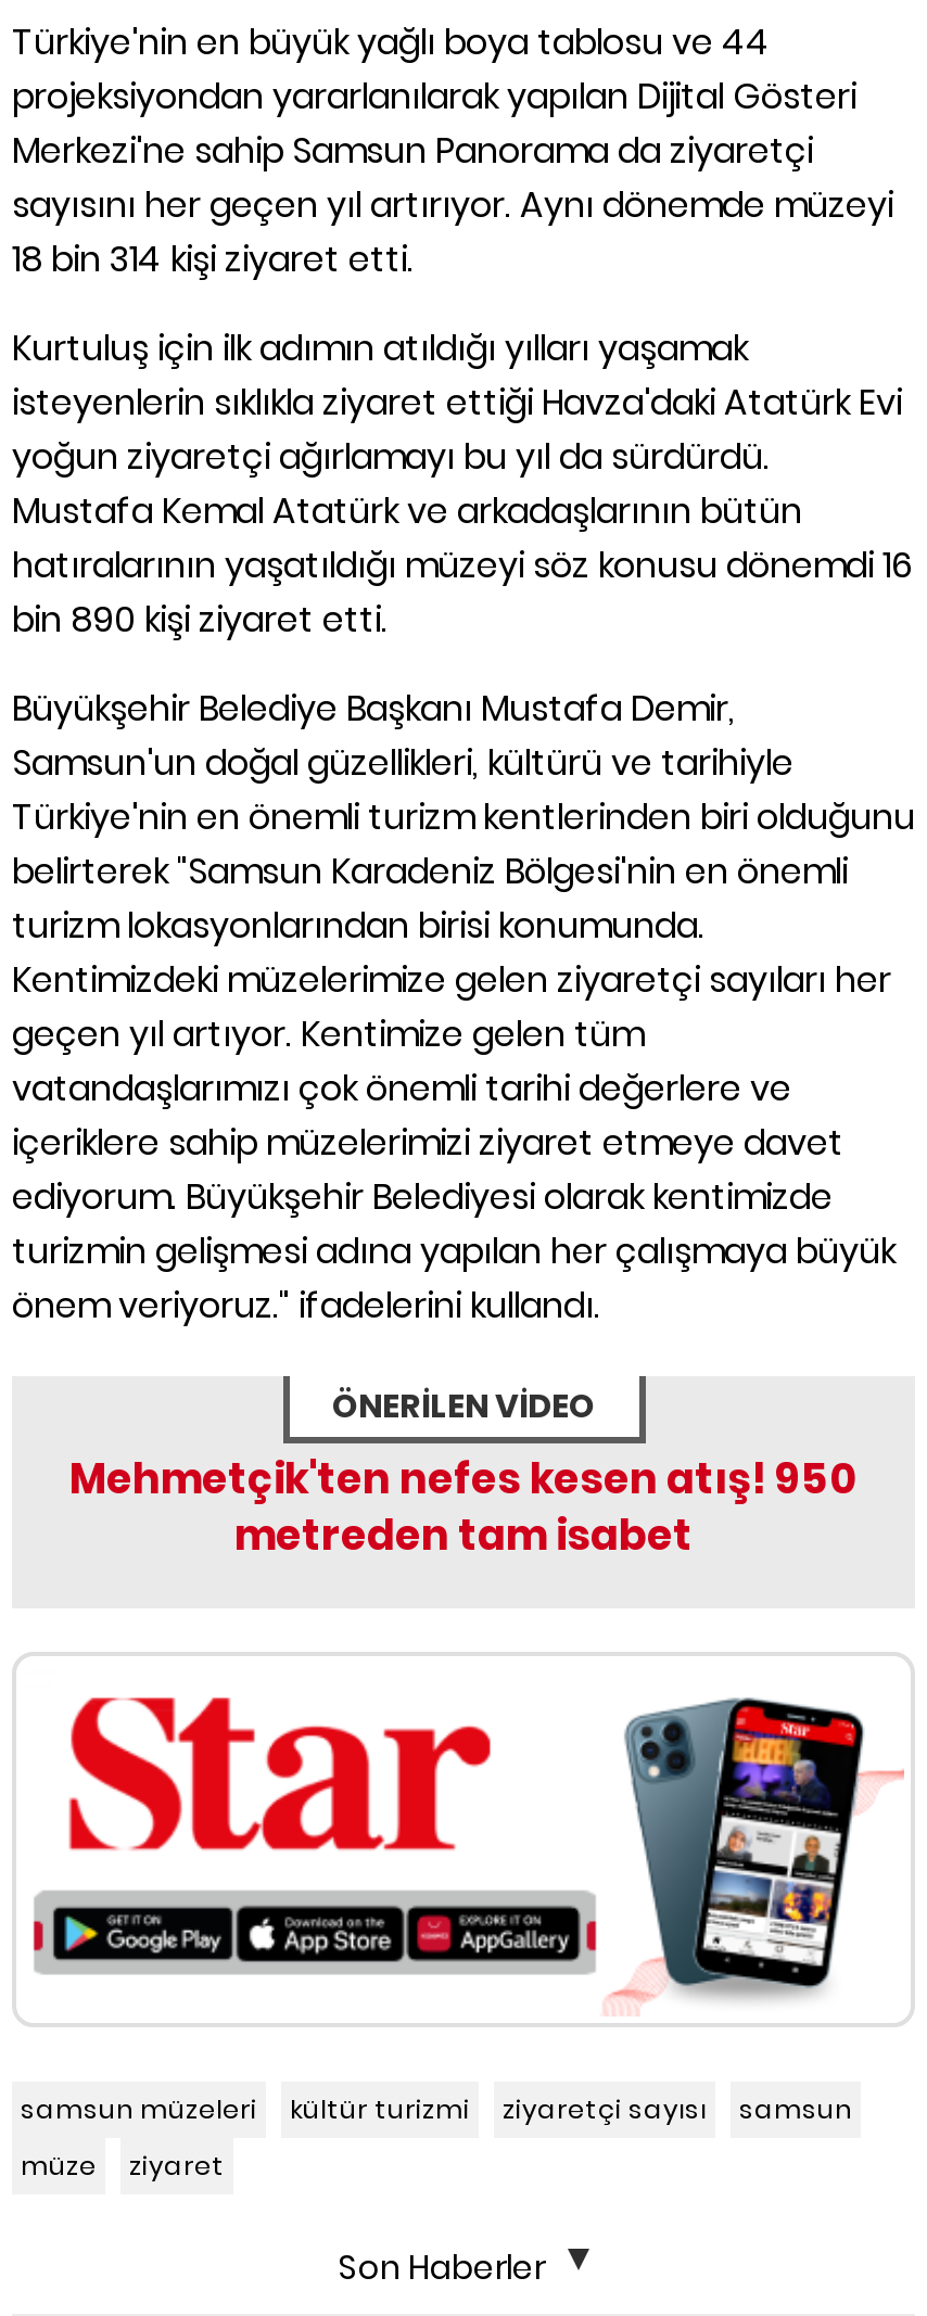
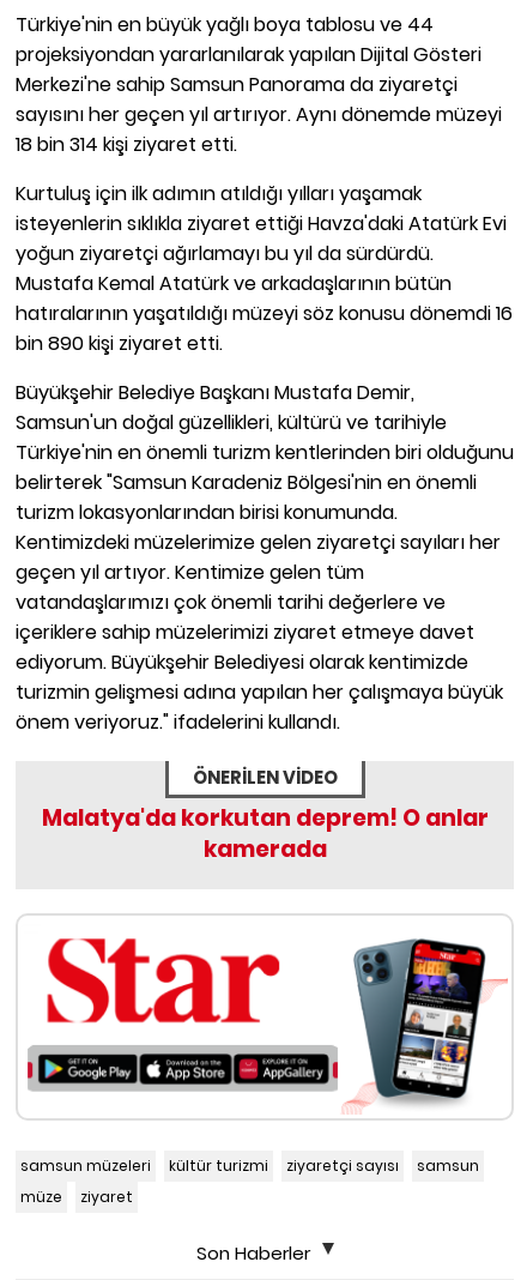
- Mehmetçik'ten nefes kesen atış! 950
- metreden tam isabet
+ Malatya'da korkutan deprem! O anlar
+ kamerada
